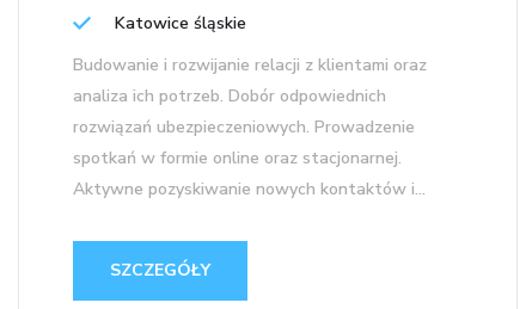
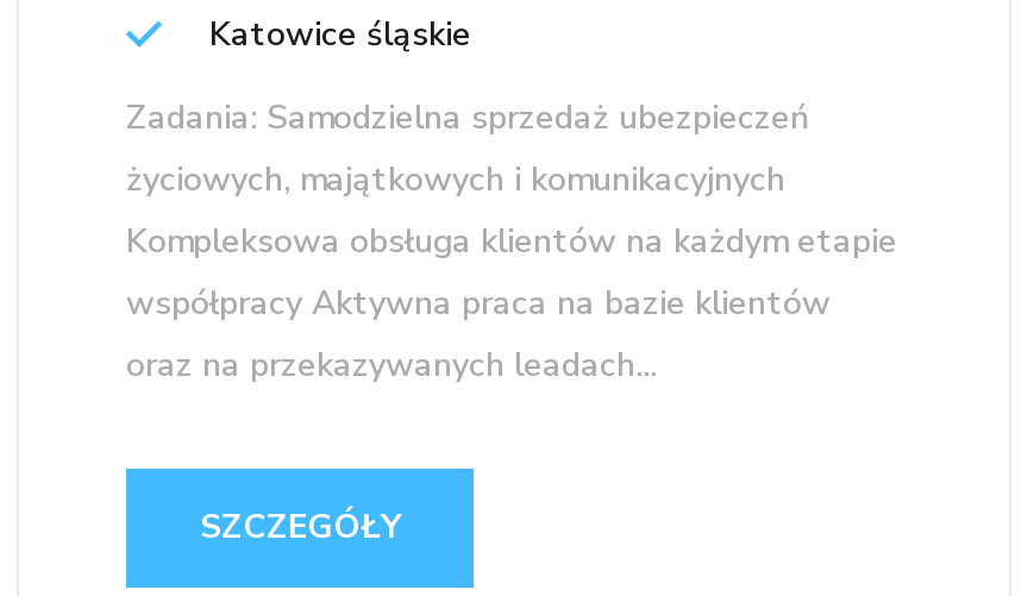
- Budowanie i rozwijanie relacji z klientami oraz
- analiza ich potrzeb. Dobór odpowiednich
- rozwiązań ubezpieczeniowych. Prowadzenie
- spotkań w formie online oraz stacjonarnej.
- Aktywne pozyskiwanie nowych kontaktów i...
+ Zadania: Samodzielna sprzedaż ubezpieczeń
+ życiowych, majątkowych i komunikacyjnych
+ Kompleksowa obsługa klientów na każdym etapie
+ współpracy Aktywna praca na bazie klientów
+ oraz na przekazywanych leadach...
